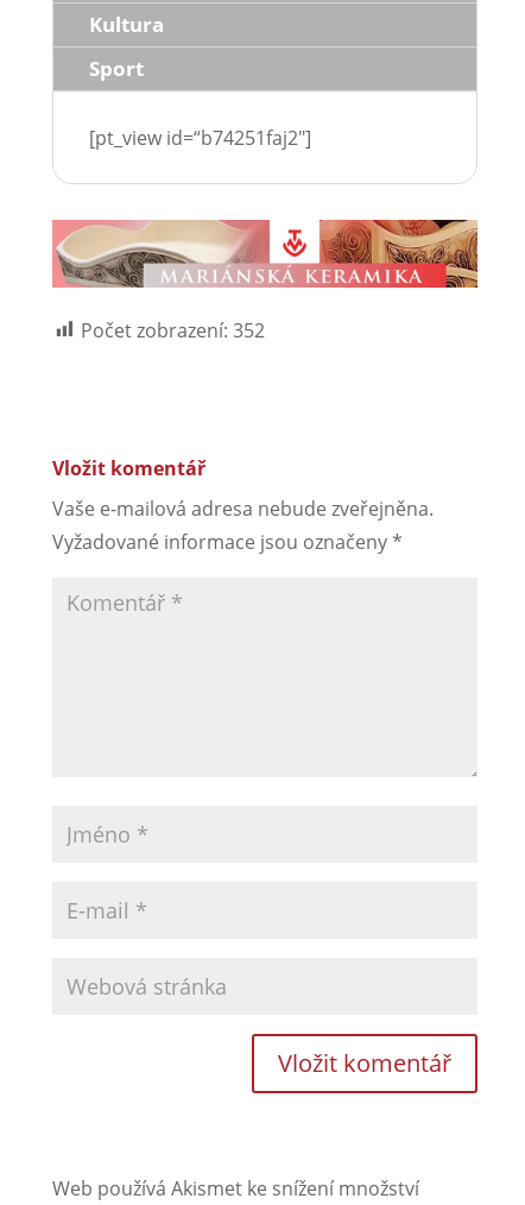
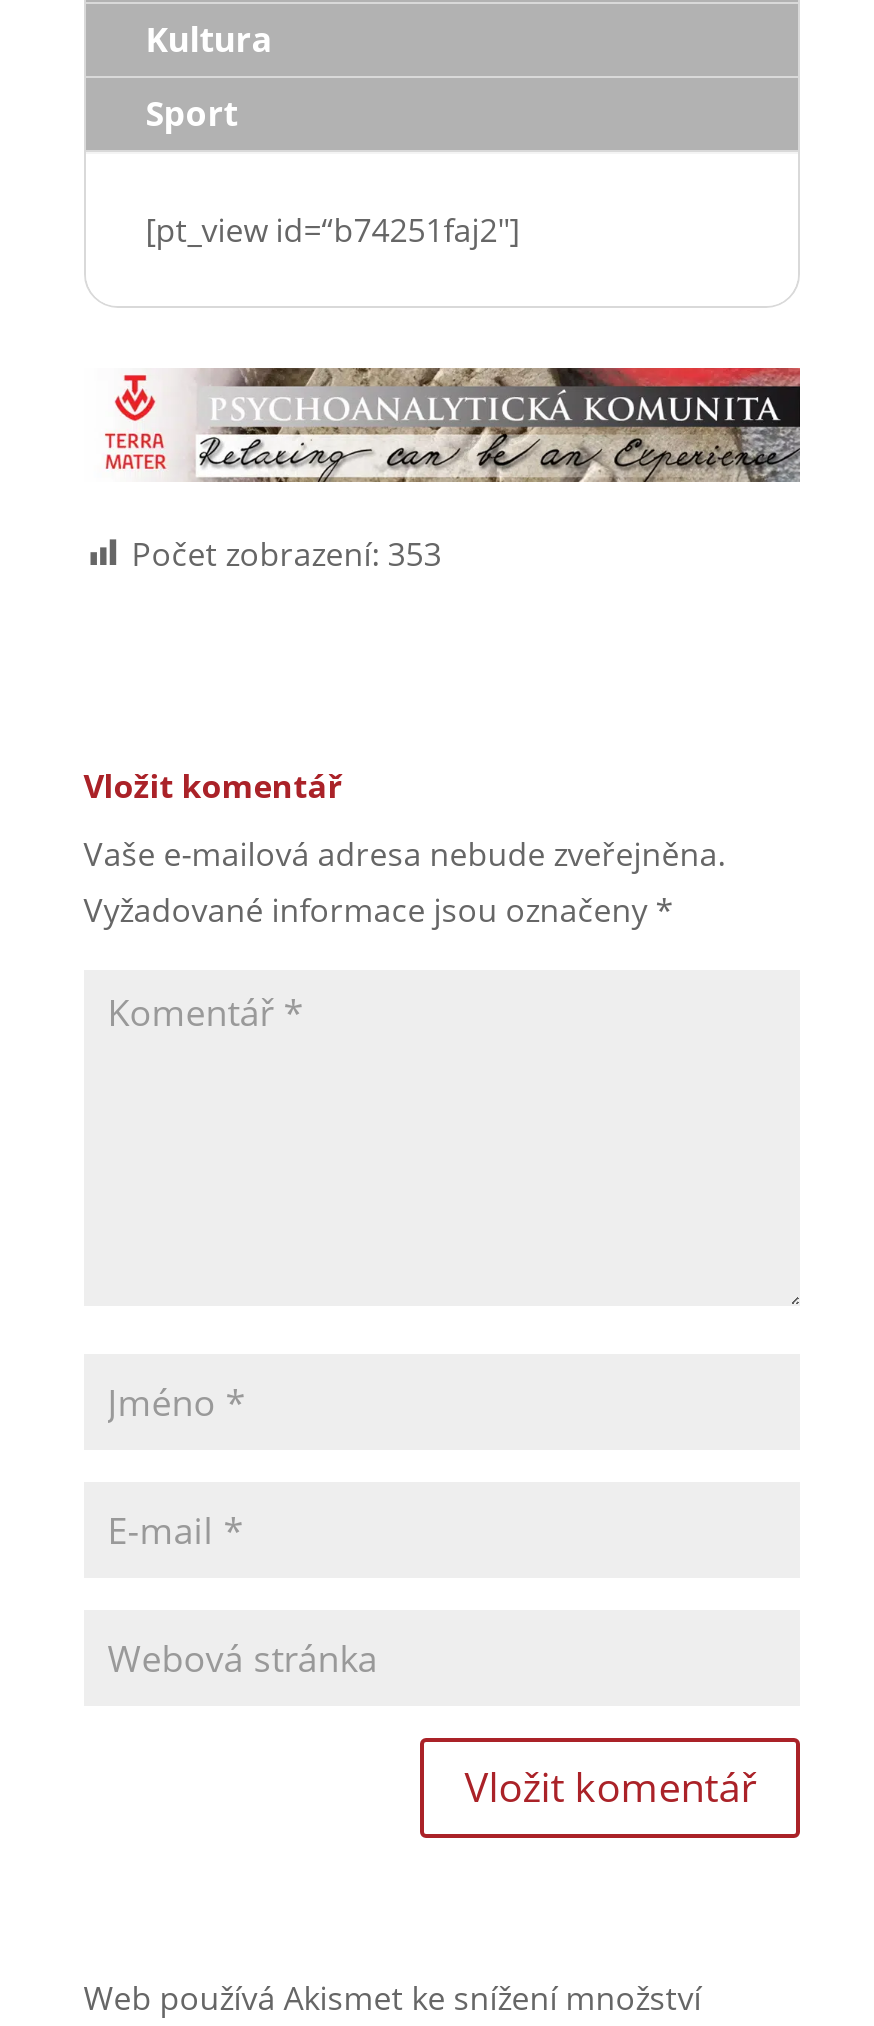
- [image]
- Počet zobrazení: 352
+ [image]
+ Počet zobrazení: 353
